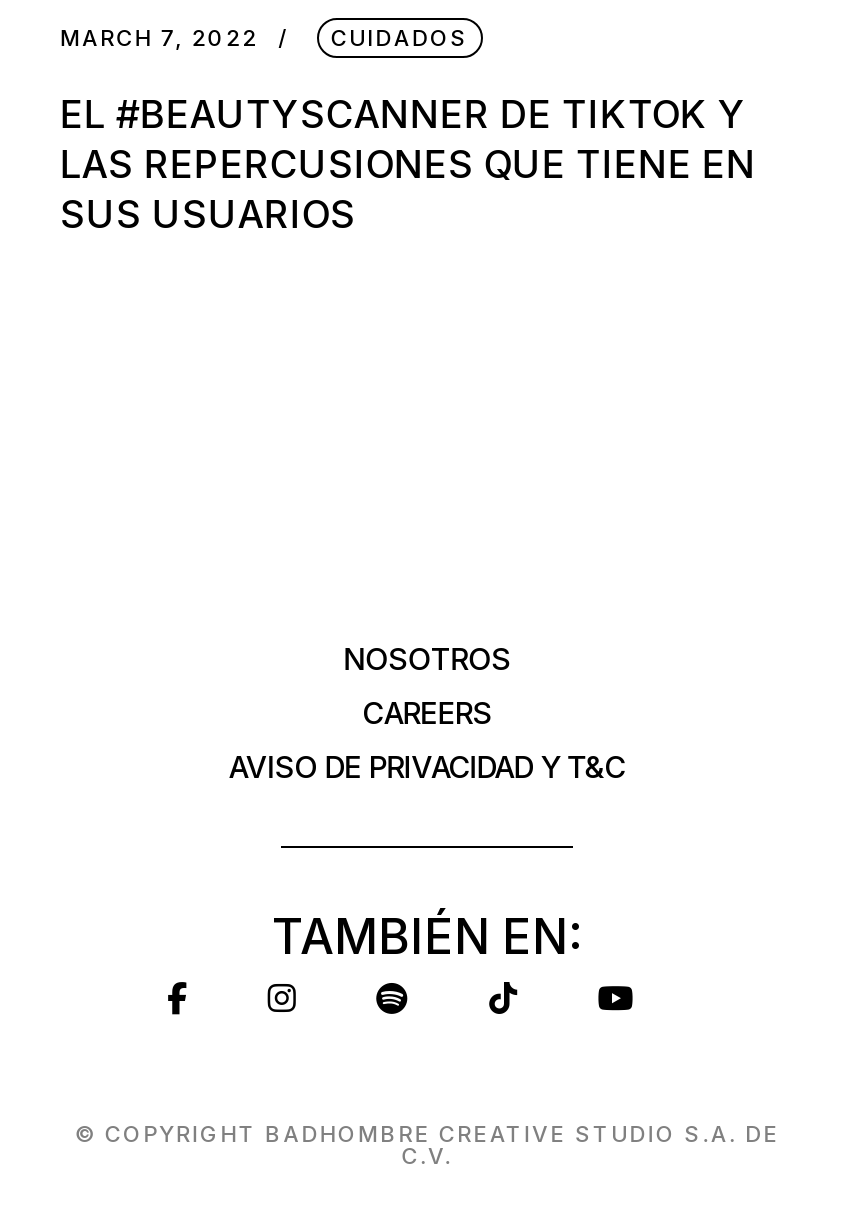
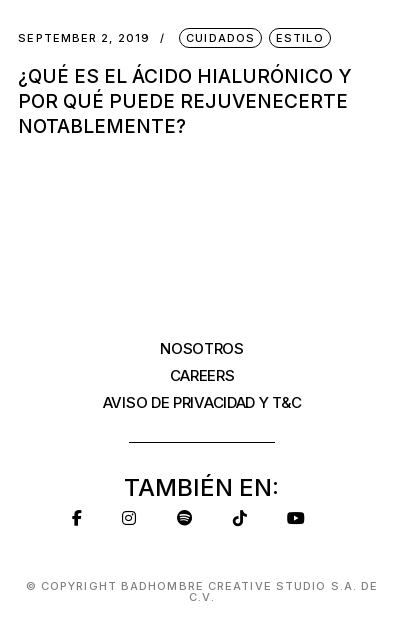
- MARCH 7, 2022
+ SEPTEMBER 2, 2019

- EL #BEAUTYSCANNER DE TIKTOK Y
- LAS REPERCUSIONES QUE TIENE EN
- SUS USUARIOS
+ ESTILO
+ ¿QUÉ ES EL ÁCIDO HIALURÓNICO Y
+ POR QUÉ PUEDE REJUVENECERTE
+ NOTABLEMENTE?
